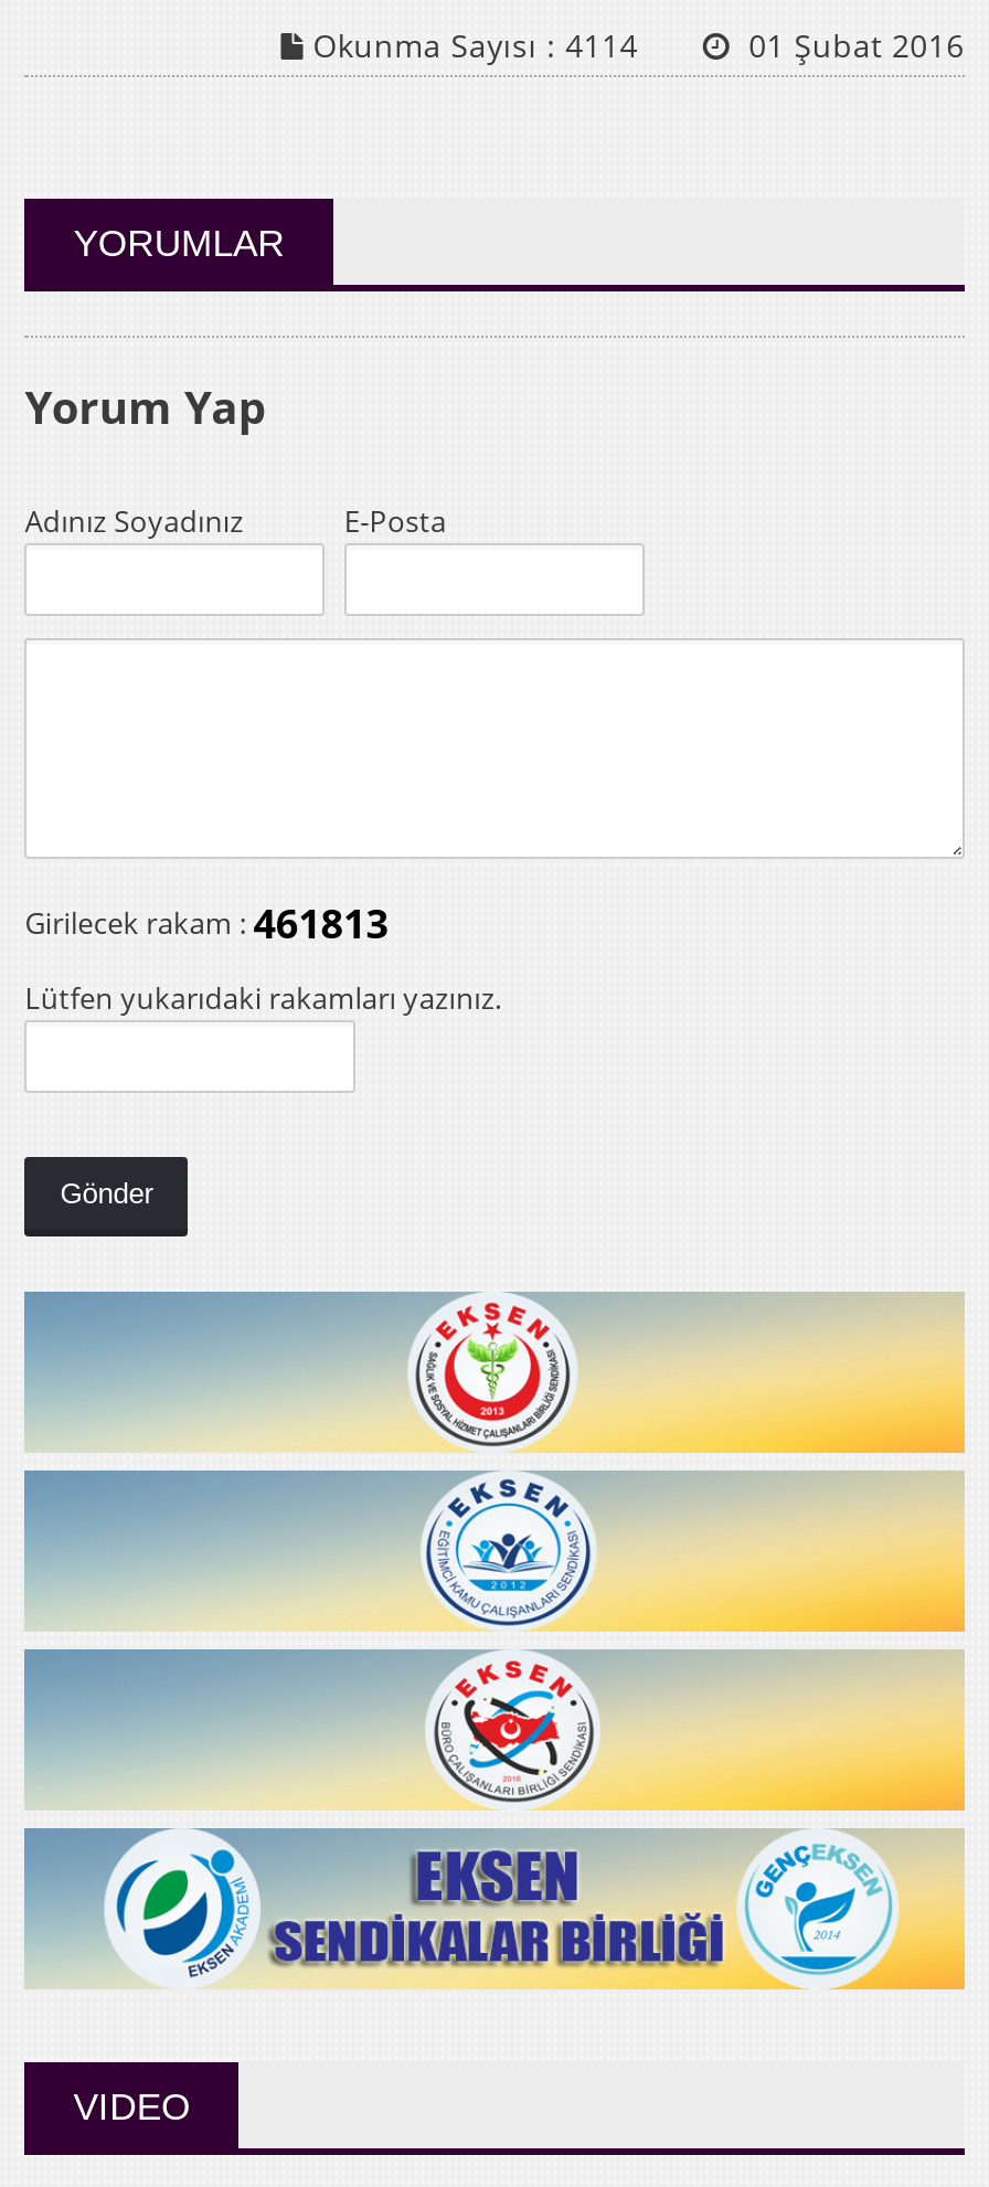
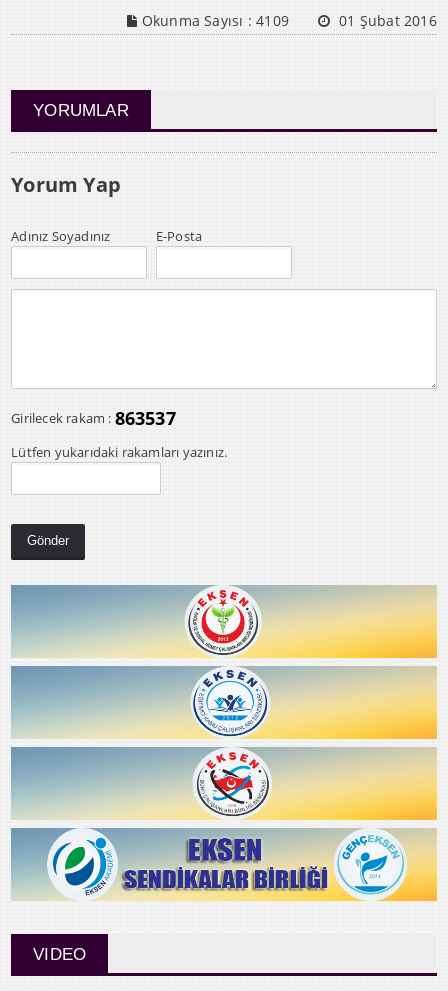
- Okunma Sayısı : 4114
+ Okunma Sayısı : 4109

- Girilecek rakam : 461813
+ Girilecek rakam : 863537
